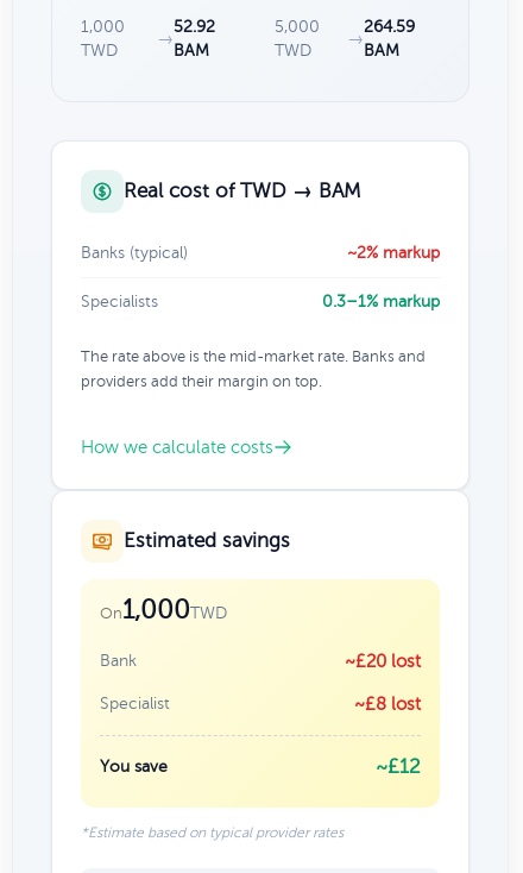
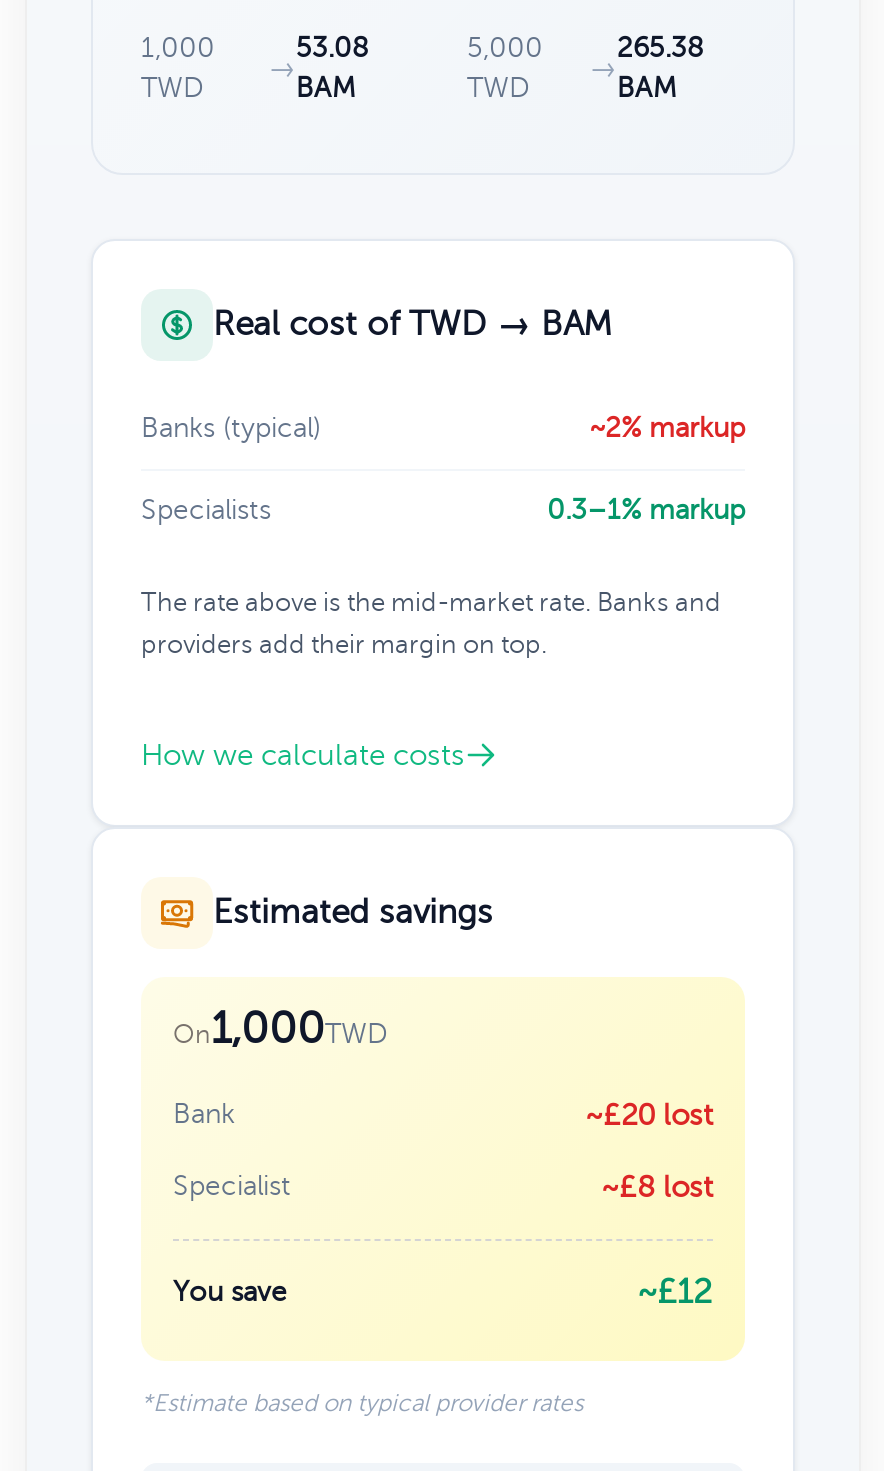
- 52.92
+ 53.08

- 264.59
+ 265.38
